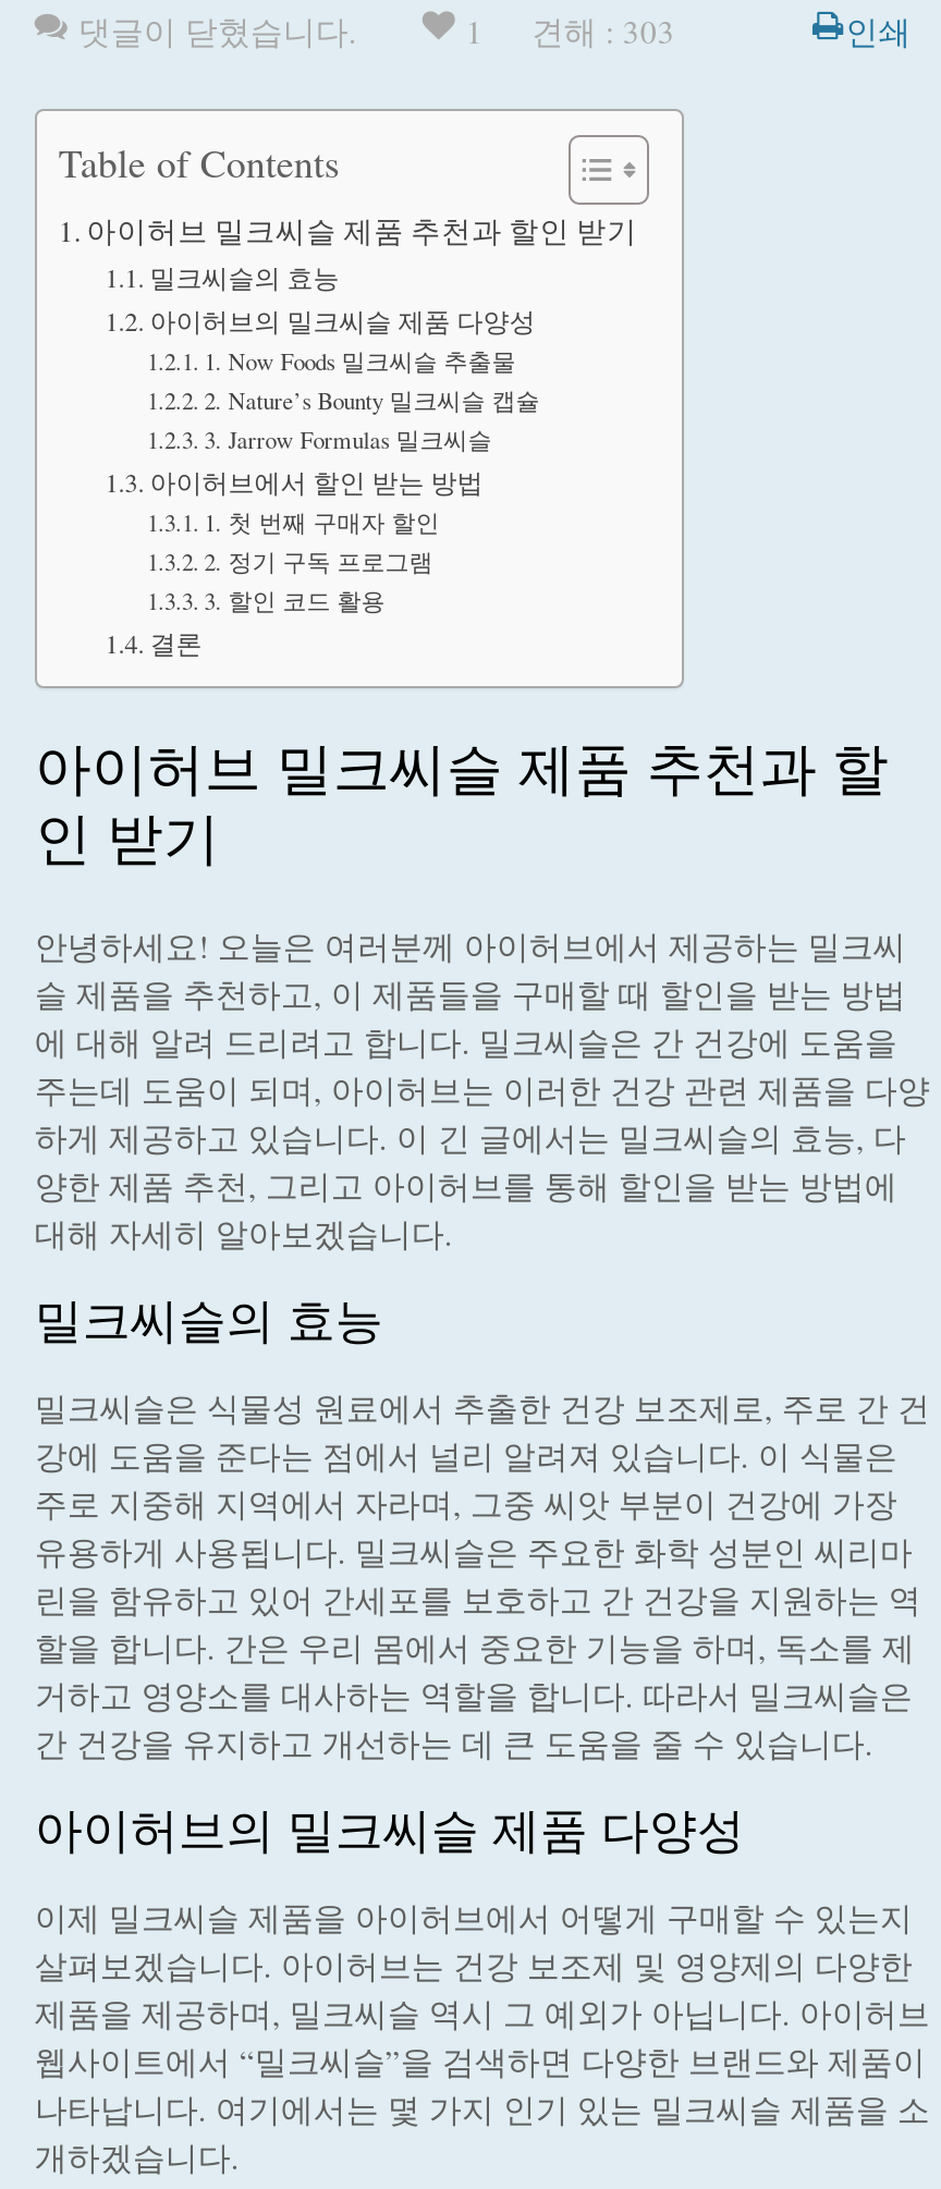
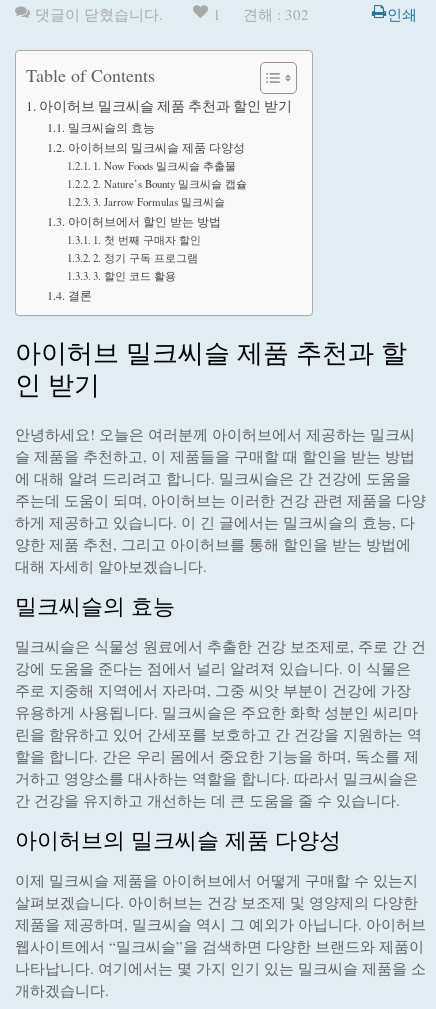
- 1 견해 : 303
+ 1 견해 : 302
